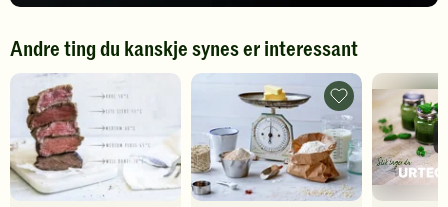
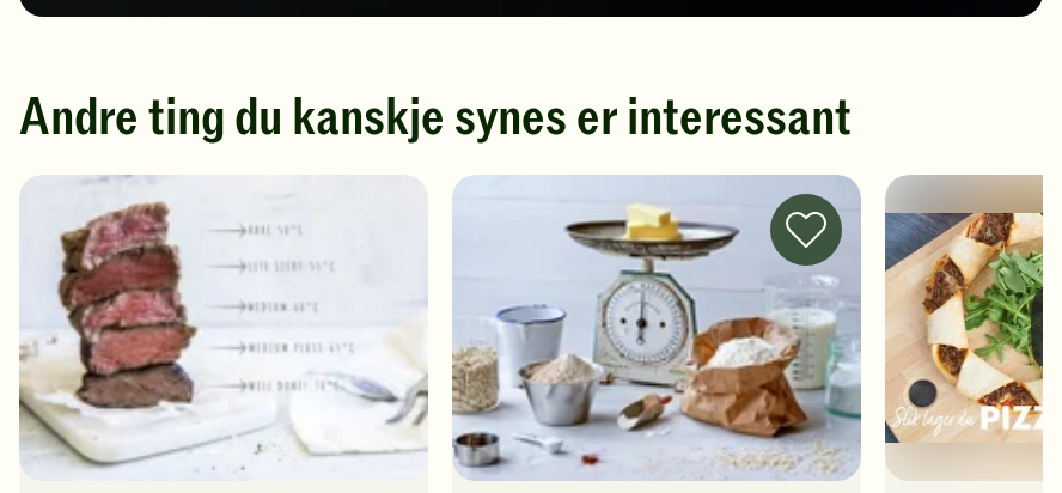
- [image]
+ [image]
